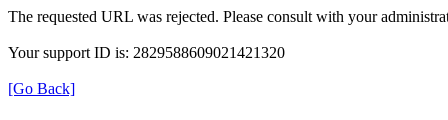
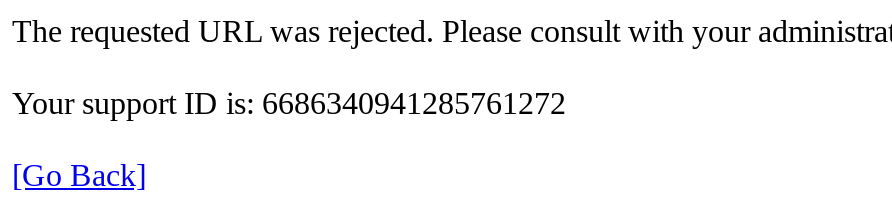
- Your support ID is: 2829588609021421320
+ Your support ID is: 6686340941285761272
